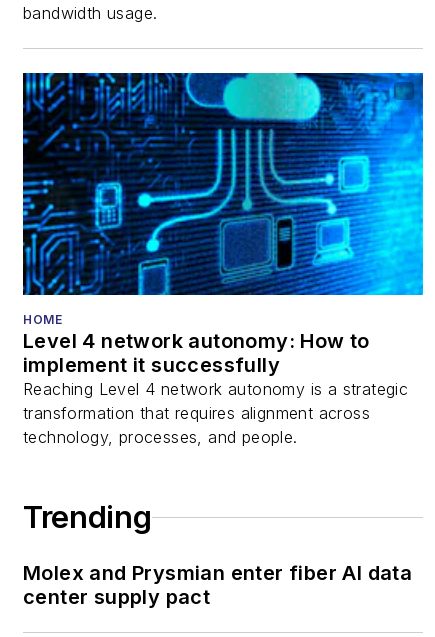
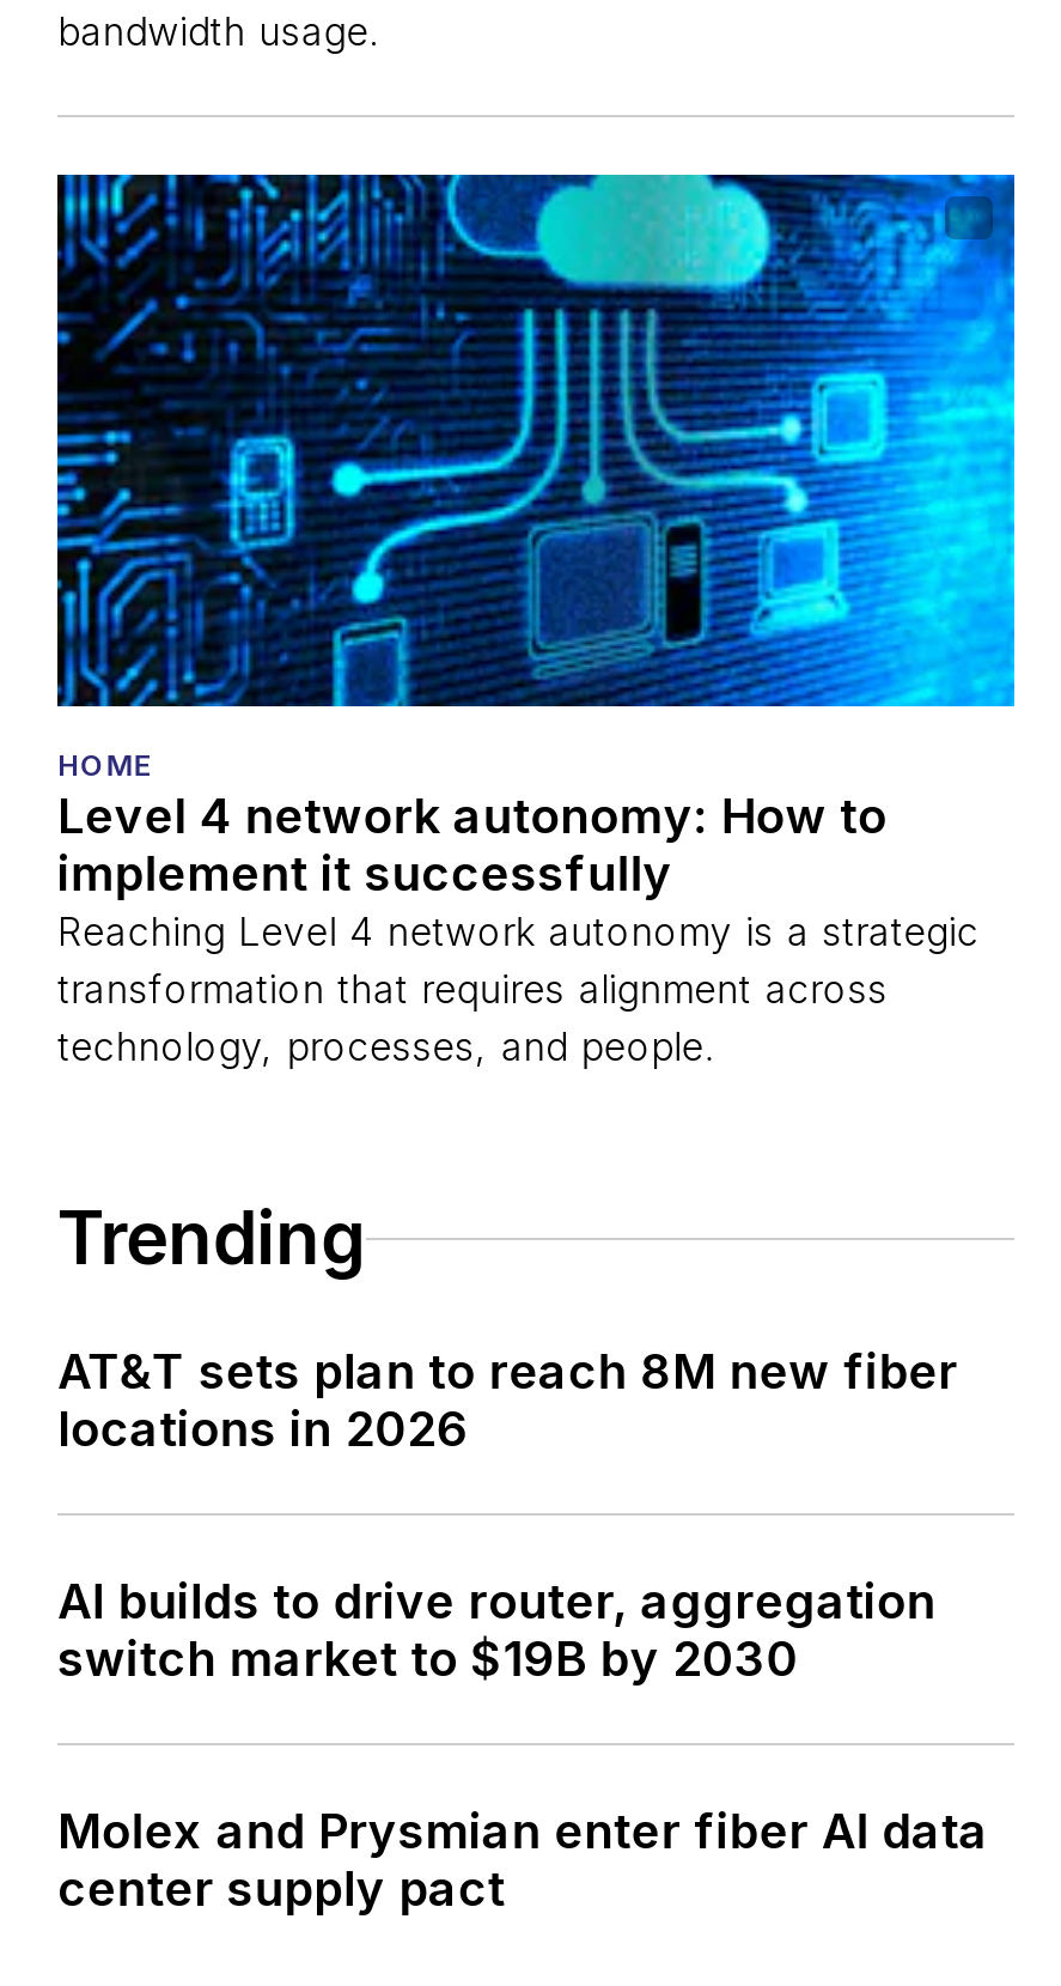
+ AT&T sets plan to reach 8M new fiber
+ locations in 2026
+ AI builds to drive router, aggregation
+ switch market to $19B by 2030
